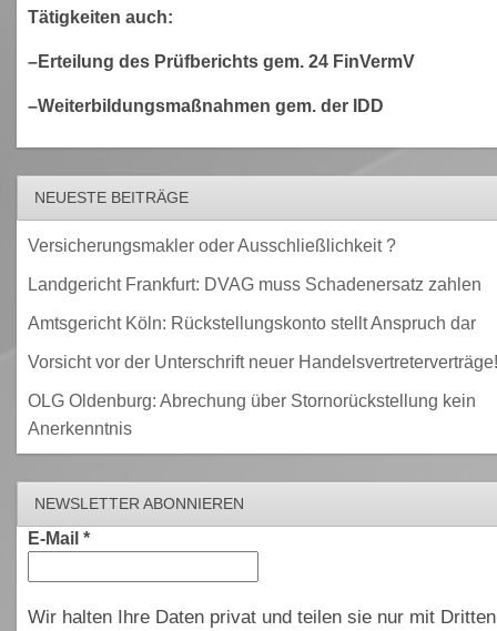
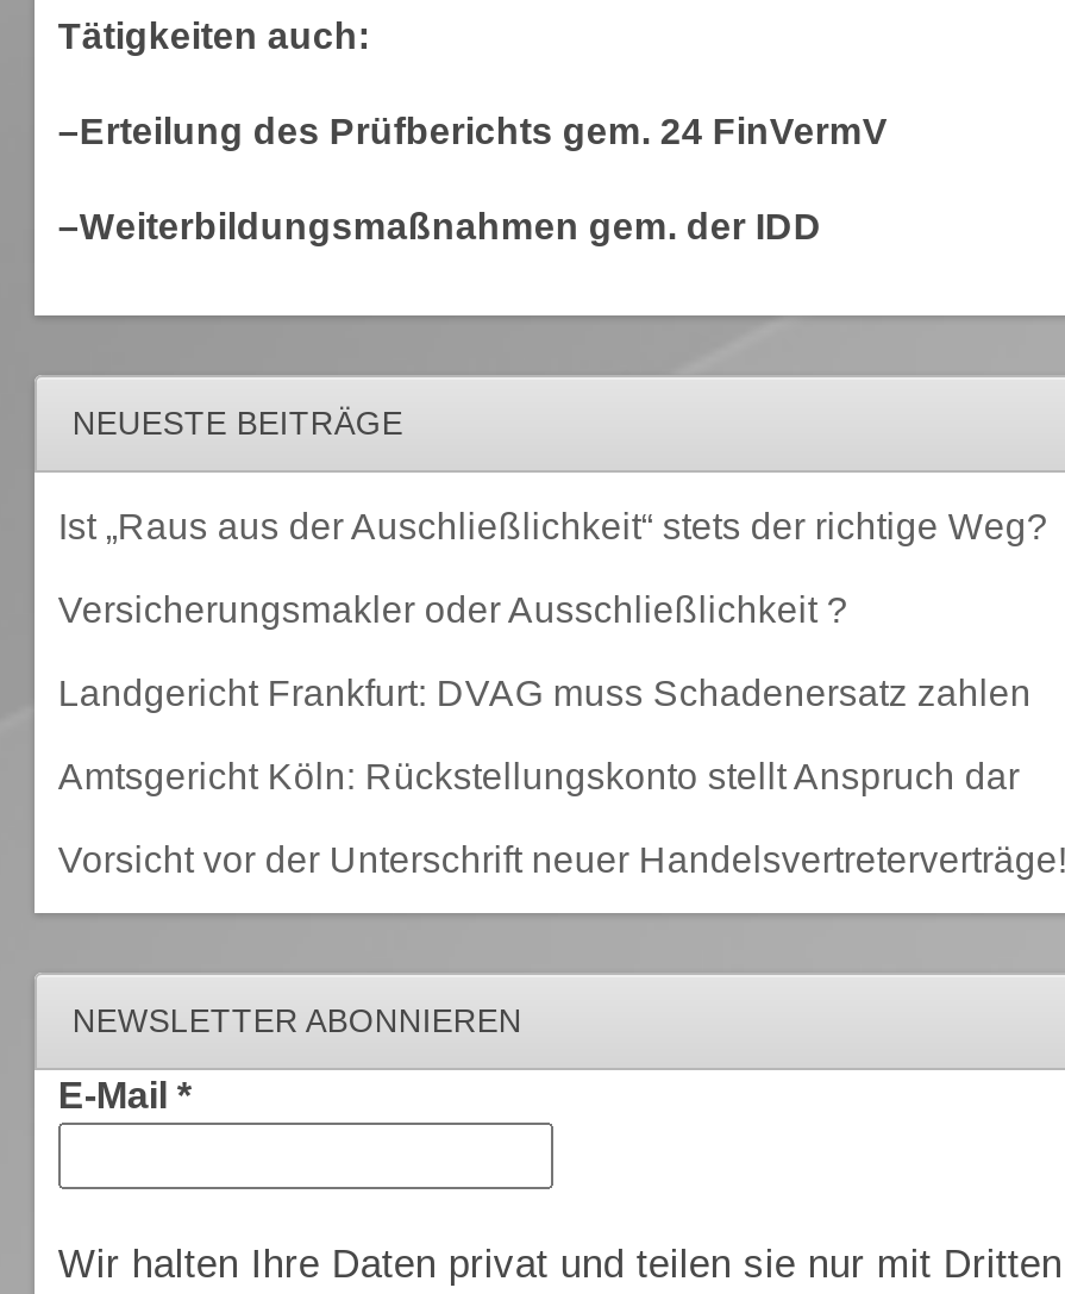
+ Ist „Raus aus der Auschließlichkeit“ stets der richtige Weg?

moved down: Versicherungsmakler oder Ausschließlichkeit ? | Landgericht Frankfurt: DVAG muss Schadenersatz zahlen | Amtsgericht Köln: Rückstellungskonto stellt Anspruch dar | Vorsicht vor der Unterschrift neuer Handelsvertreterverträge!

- OLG Oldenburg: Abrechung über Stornorückstellung kein
- Anerkenntnis
